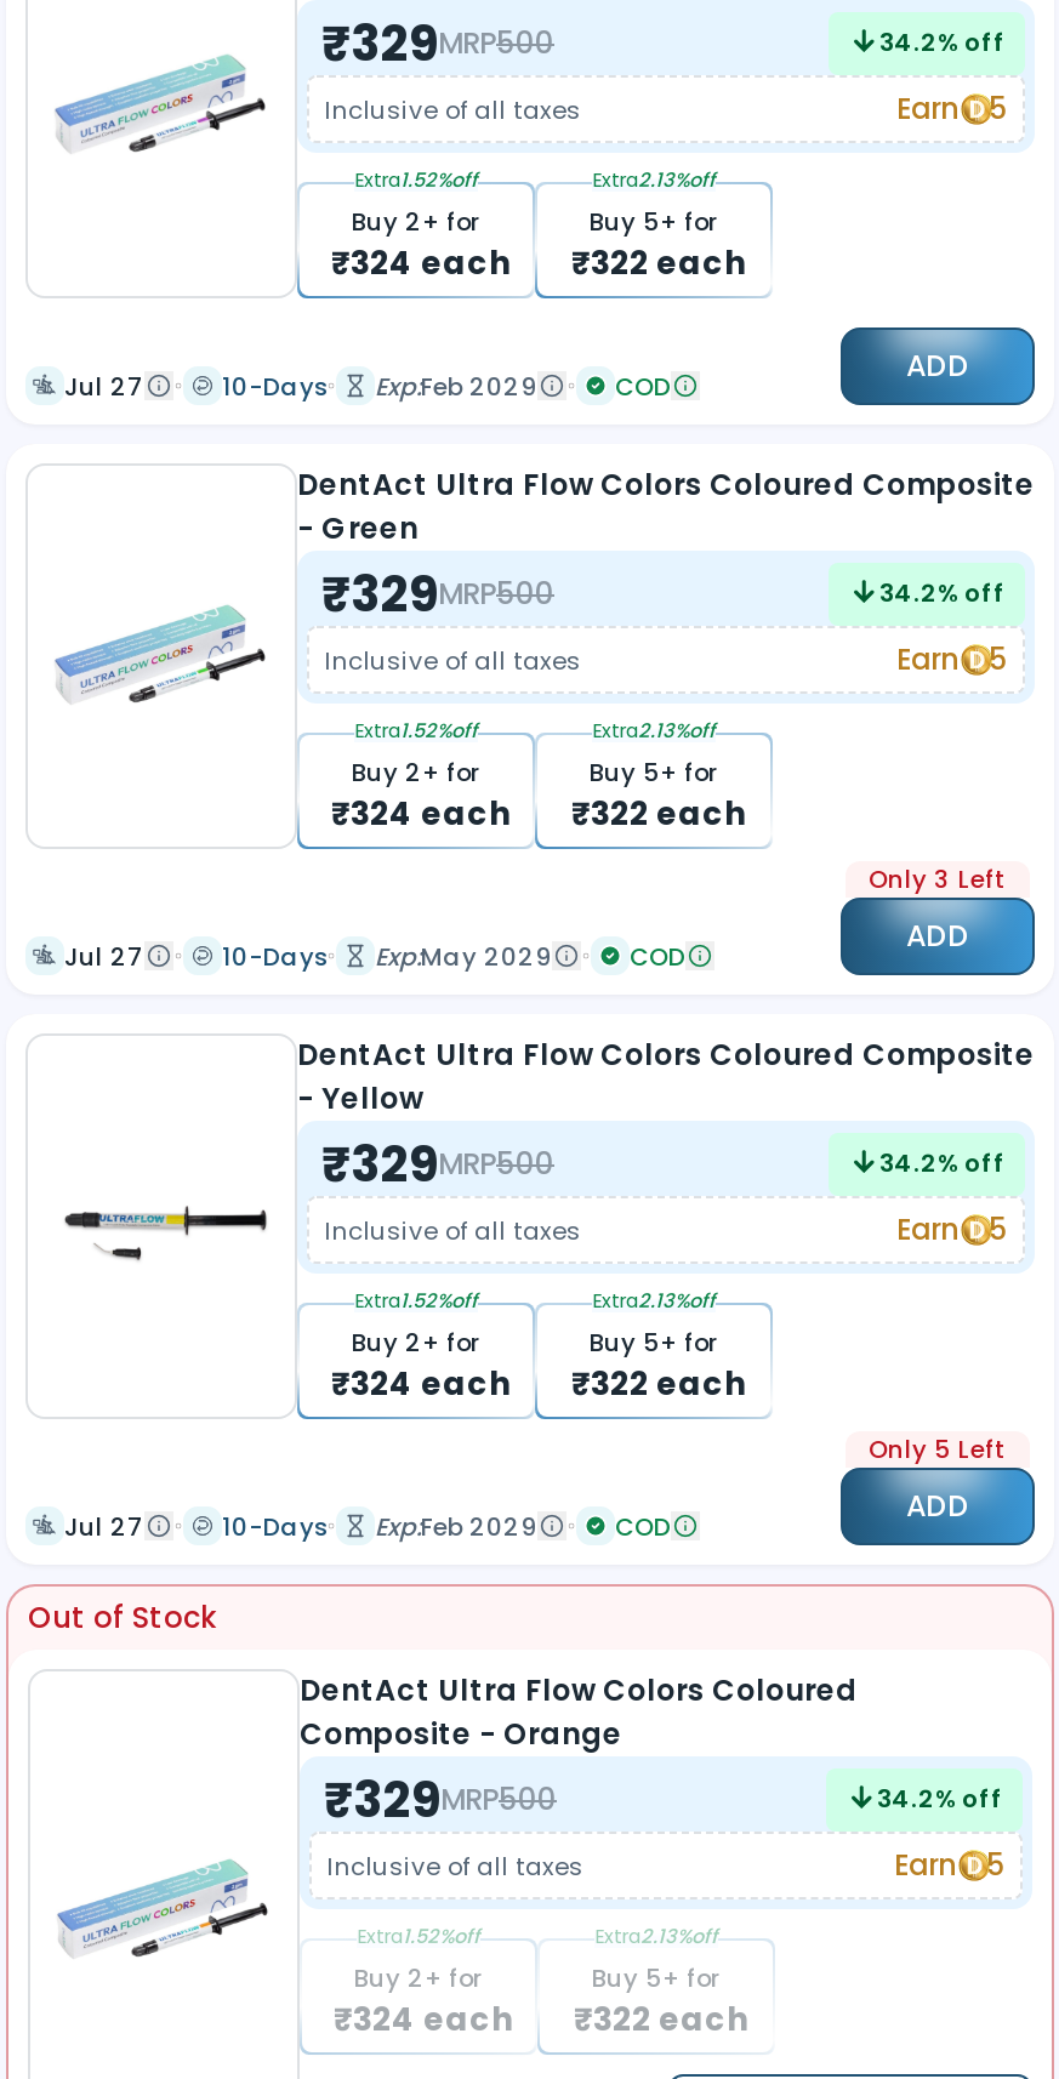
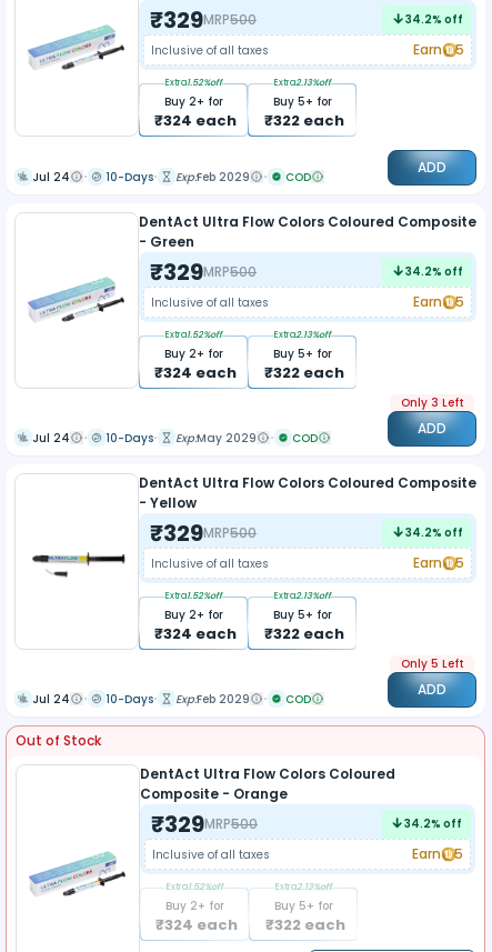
- Jul 27
+ Jul 24

- Jul 27
+ Jul 24

- Jul 27
+ Jul 24
